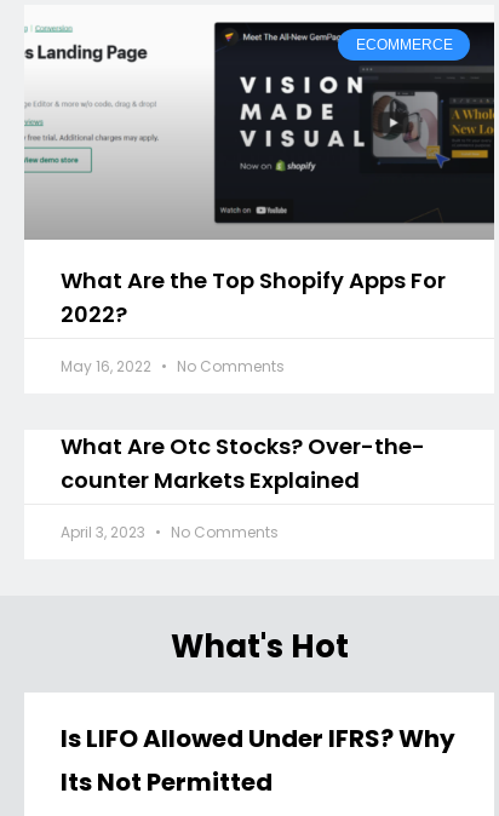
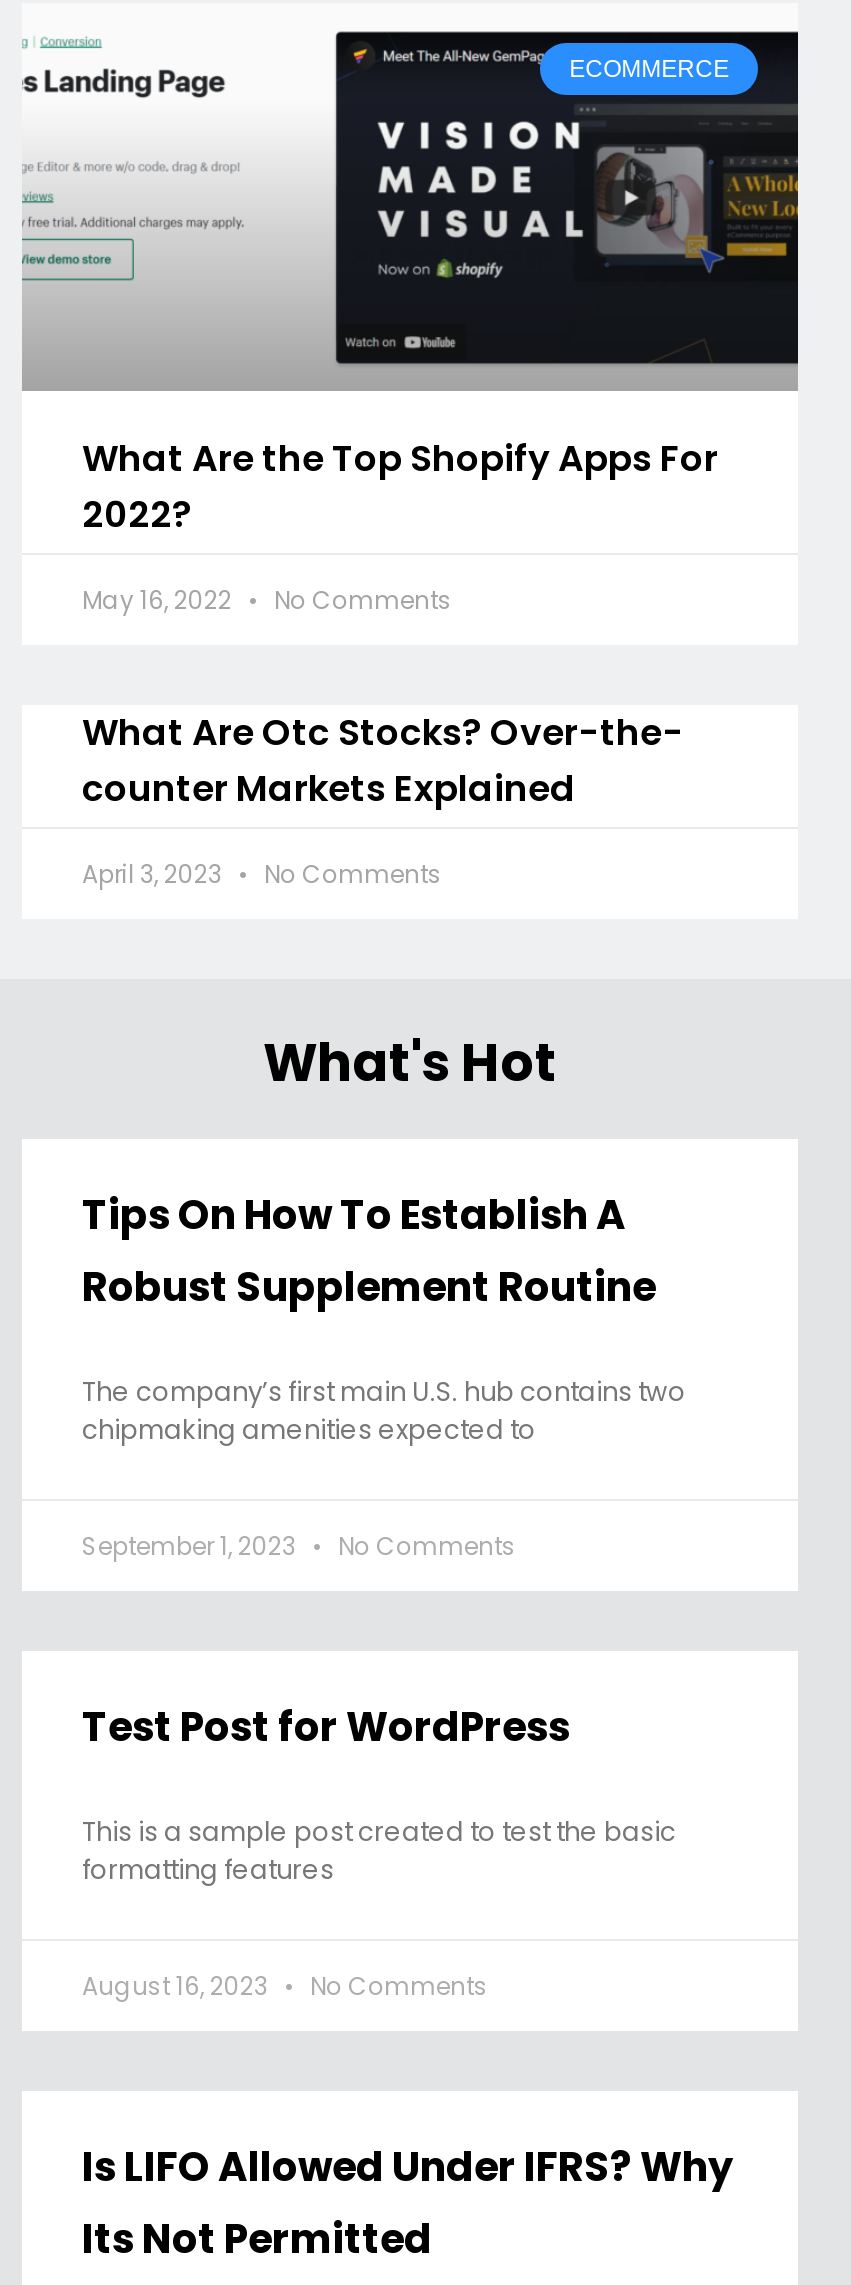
+ Tips On How To Establish A
+ Robust Supplement Routine
+ The company’s first main U.S. hub contains two
+ chipmaking amenities expected to
+ September 1, 2023
+ No Comments
+ Test Post for WordPress
+ This is a sample post created to test the basic
+ formatting features
+ August 16, 2023
+ No Comments
